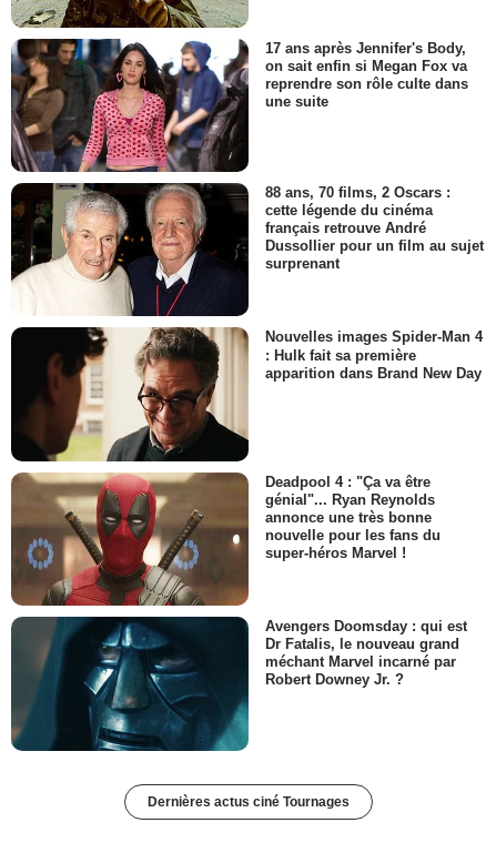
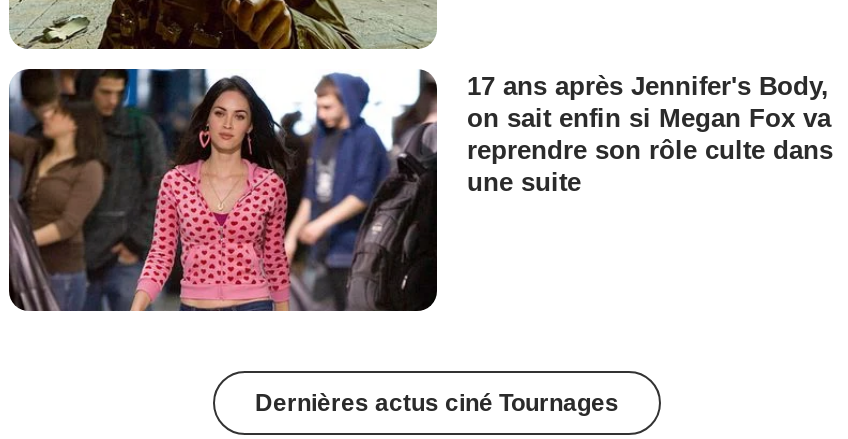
- [image]
- 88 ans, 70 films, 2 Oscars :
- cette légende du cinéma
- français retrouve André
- Dussollier pour un film au sujet
- surprenant

- [image]
- Nouvelles images Spider-Man 4
- : Hulk fait sa première
- apparition dans Brand New Day

- [image]
- Deadpool 4 : "Ça va être
- génial"... Ryan Reynolds
- annonce une très bonne
- nouvelle pour les fans du
- super-héros Marvel !

- [image]
- Avengers Doomsday : qui est
- Dr Fatalis, le nouveau grand
- méchant Marvel incarné par
- Robert Downey Jr. ?
